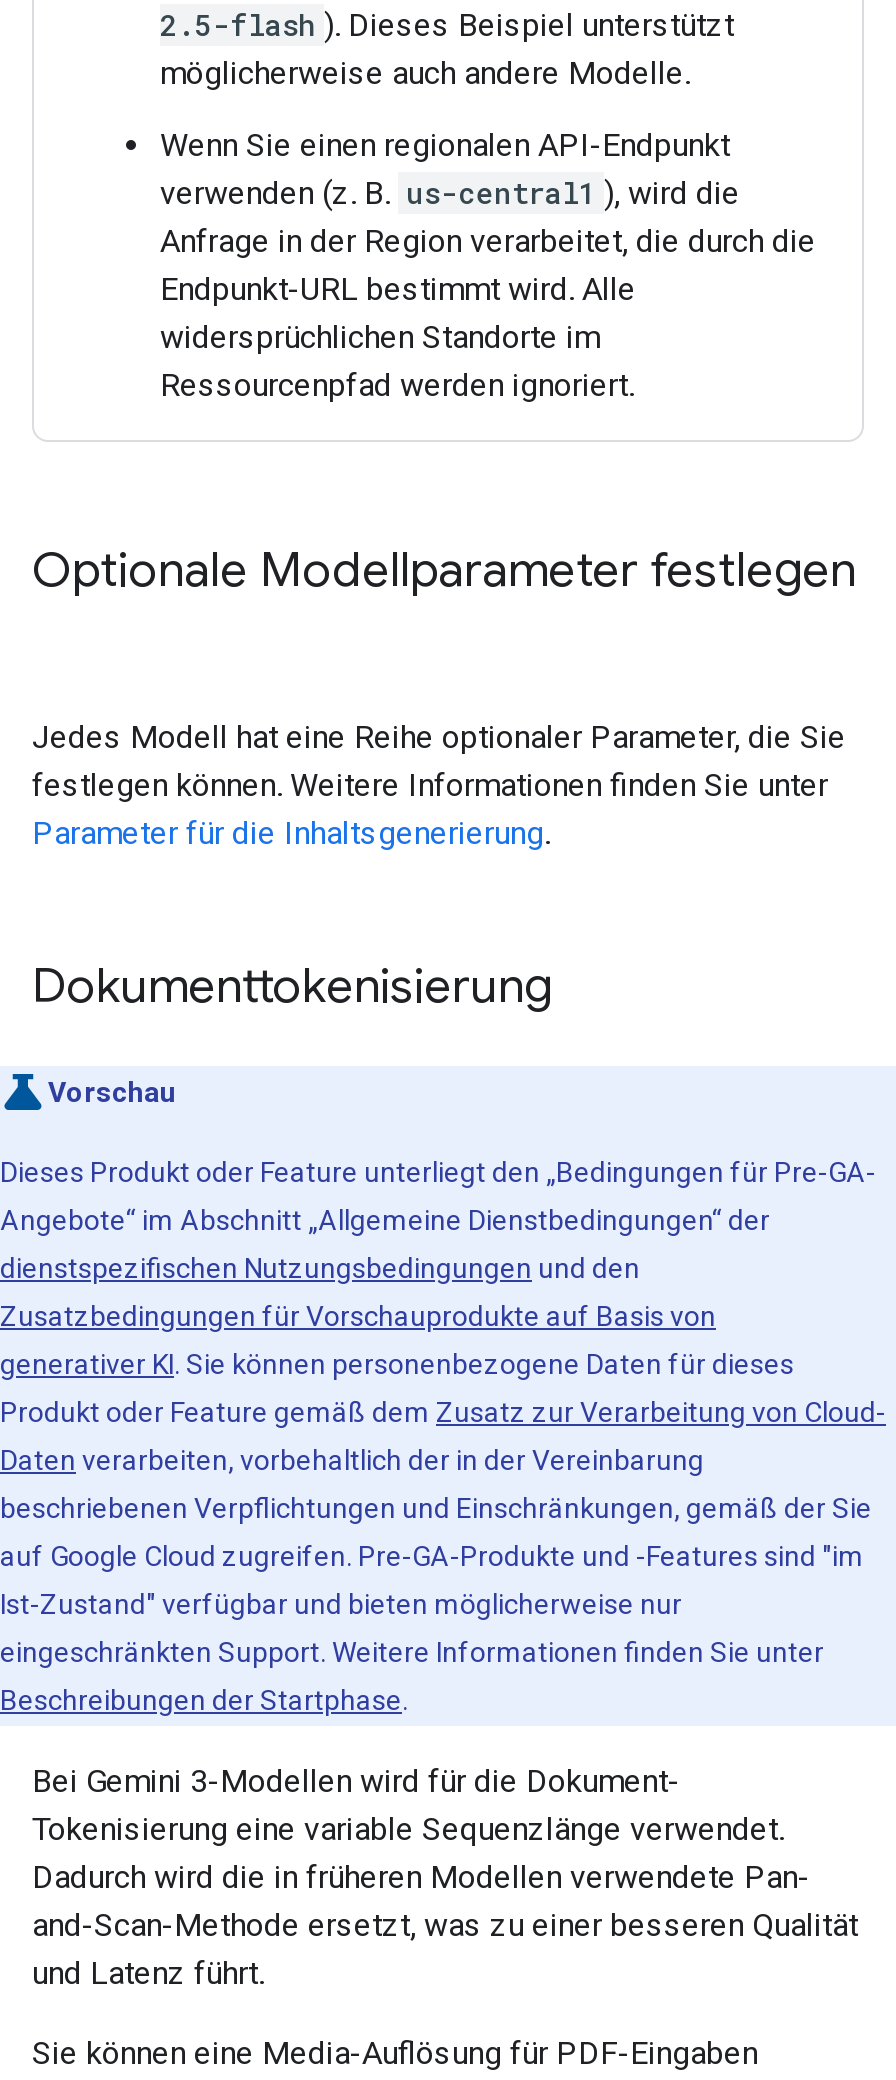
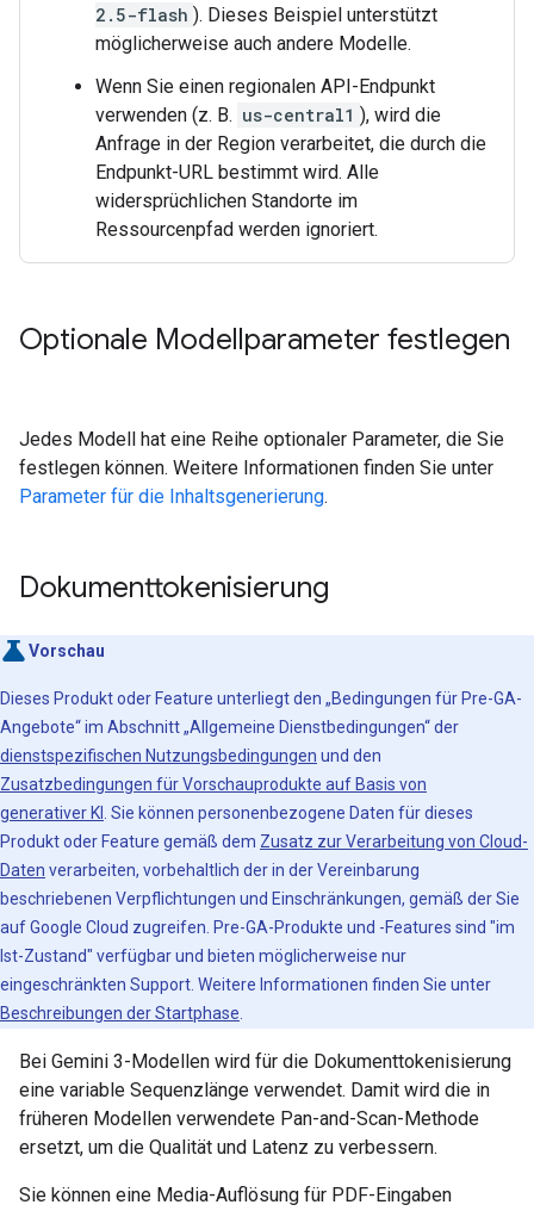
- Bei Gemini 3-Modellen wird für die Dokument-
- Tokenisierung eine variable Sequenzlänge verwendet.
- Dadurch wird die in früheren Modellen verwendete Pan-
- and-Scan-Methode ersetzt, was zu einer besseren Qualität
- und Latenz führt.
+ Bei Gemini 3-Modellen wird für die Dokumenttokenisierung
+ eine variable Sequenzlänge verwendet. Damit wird die in
+ früheren Modellen verwendete Pan-and-Scan-Methode
+ ersetzt, um die Qualität und Latenz zu verbessern.
